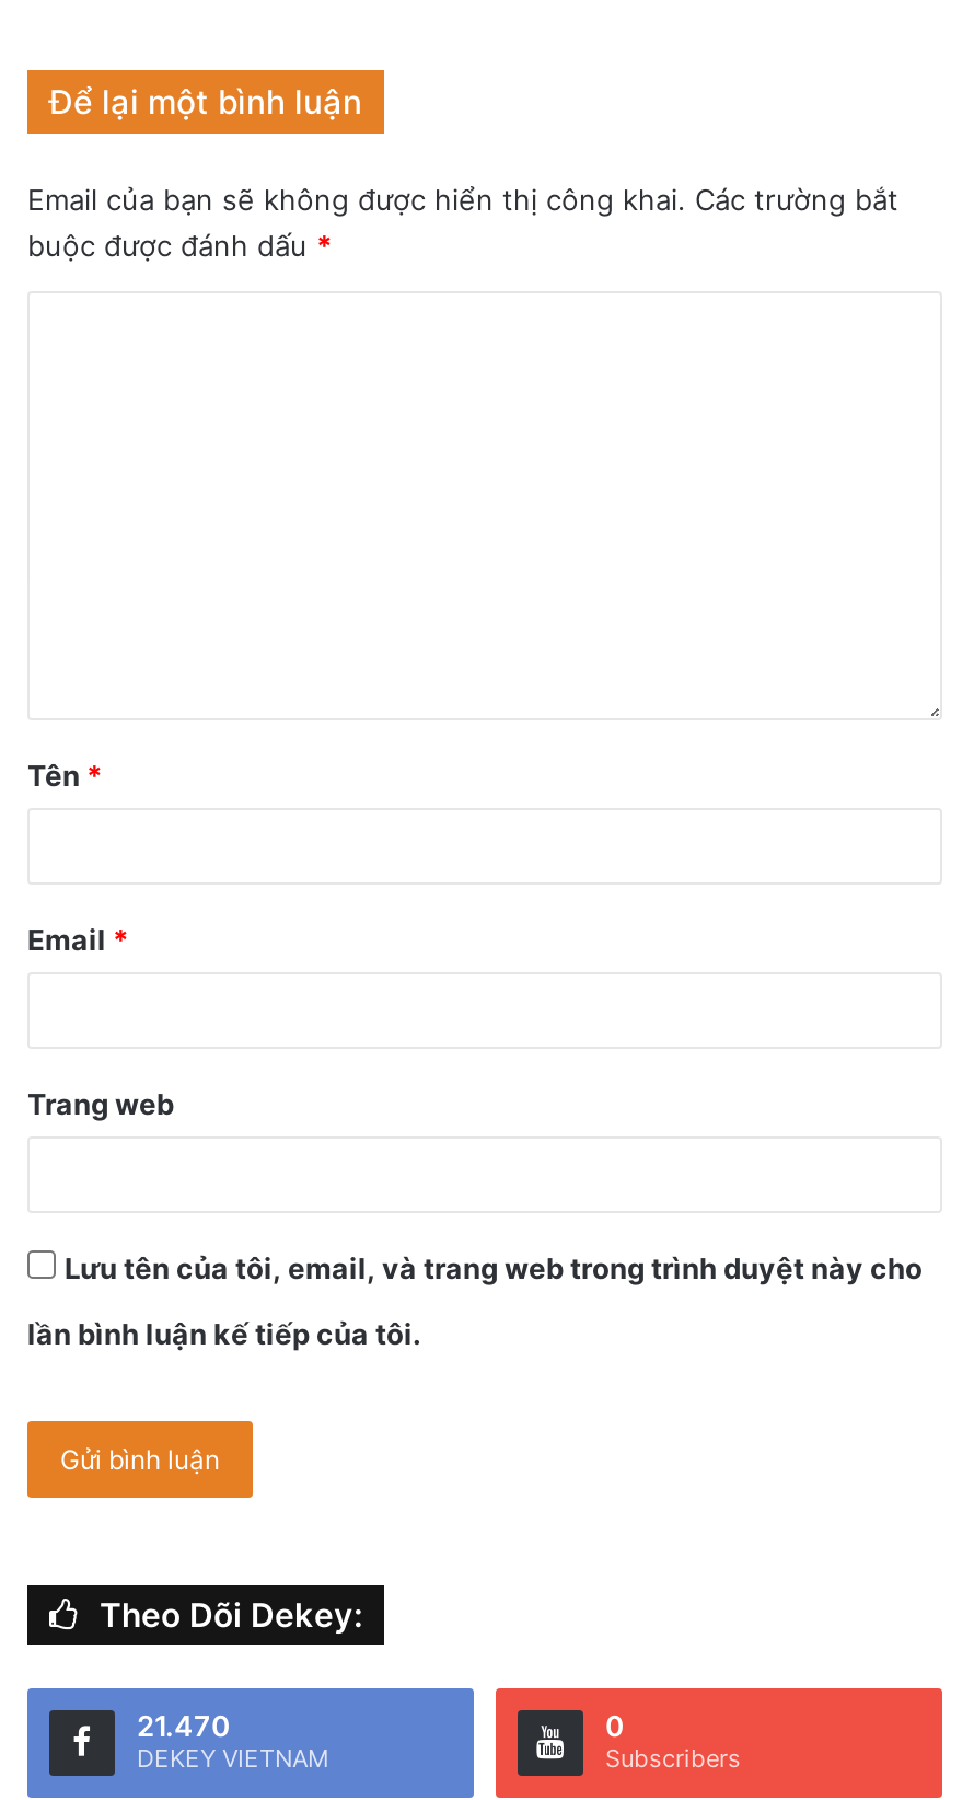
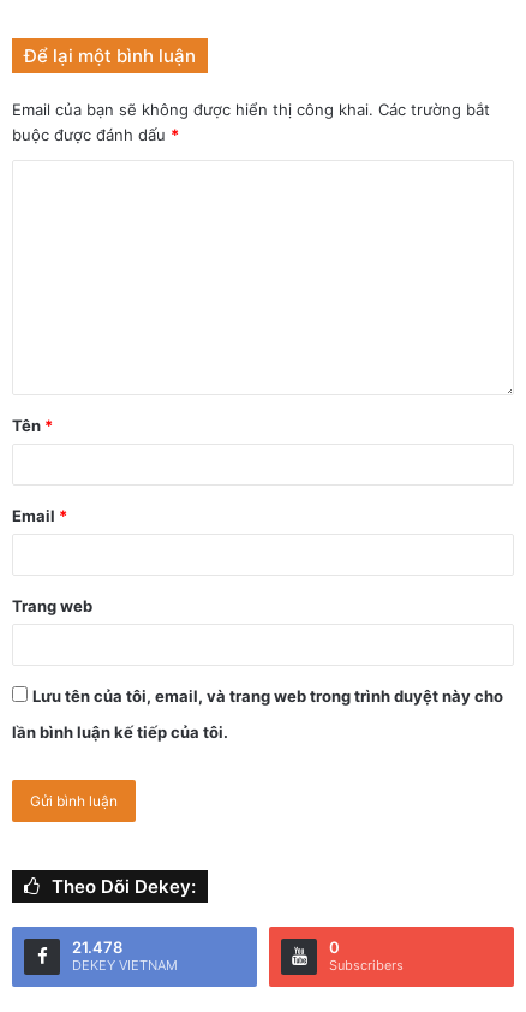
- 21.470
+ 21.478
